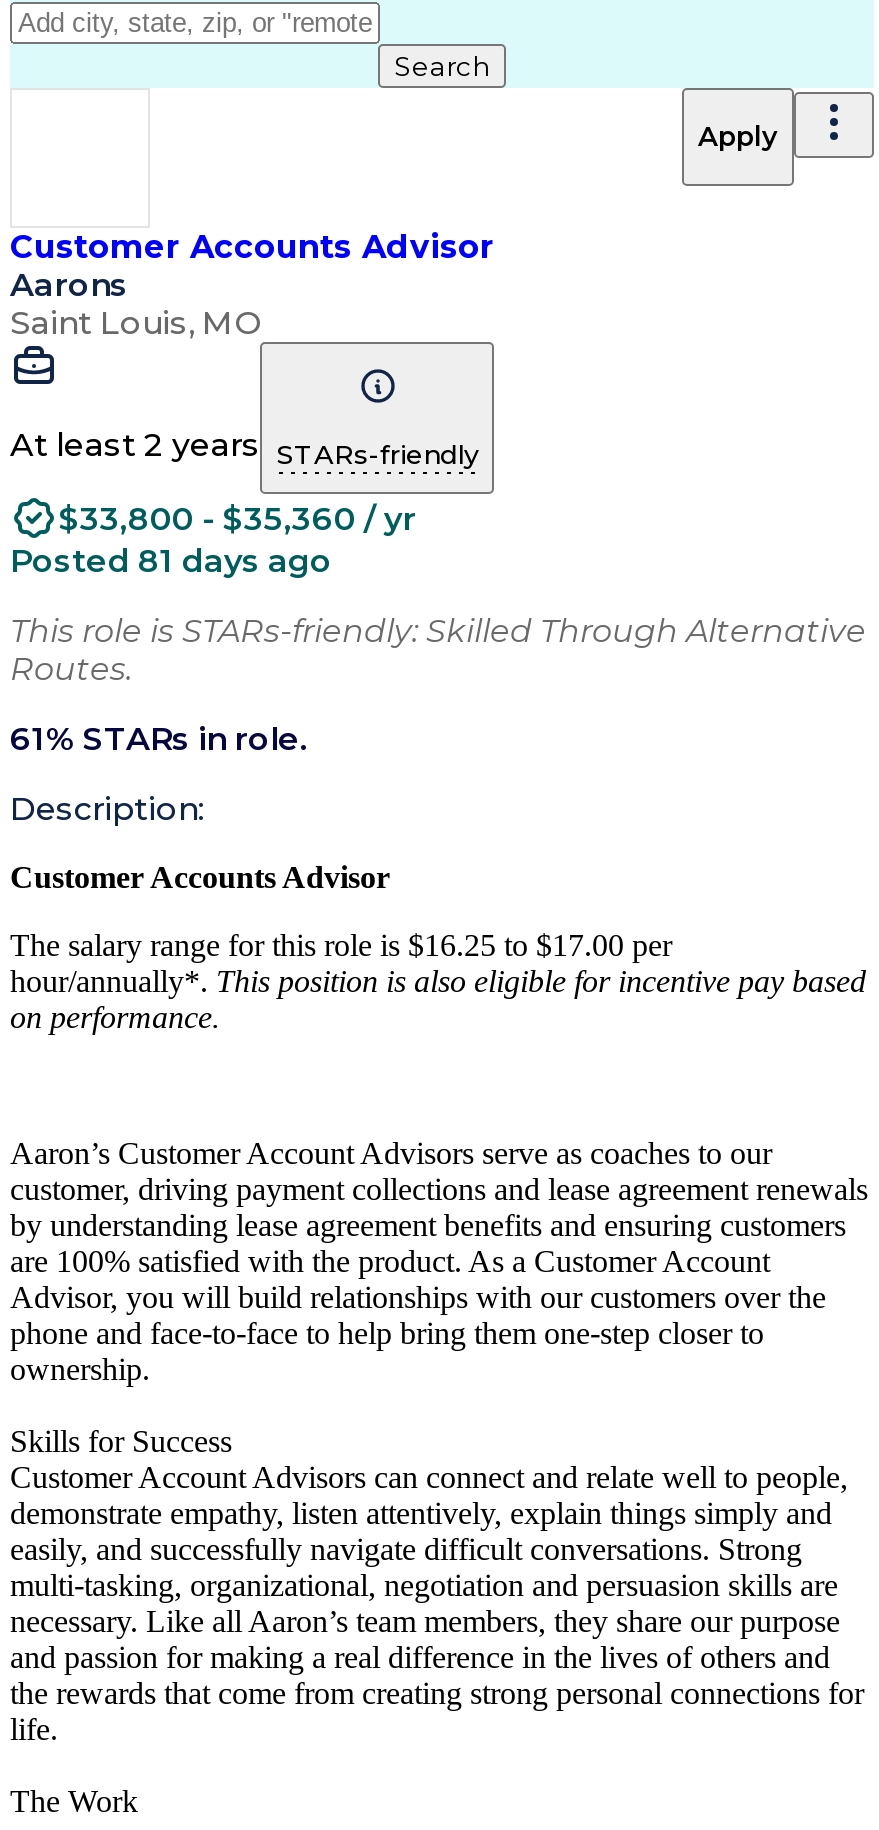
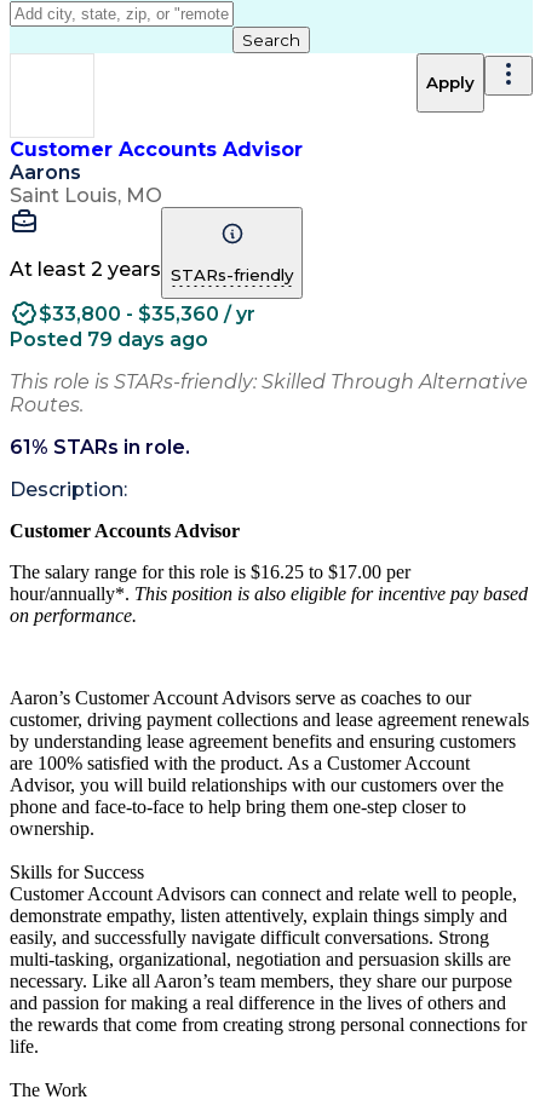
- Posted 81 days ago
+ Posted 79 days ago
